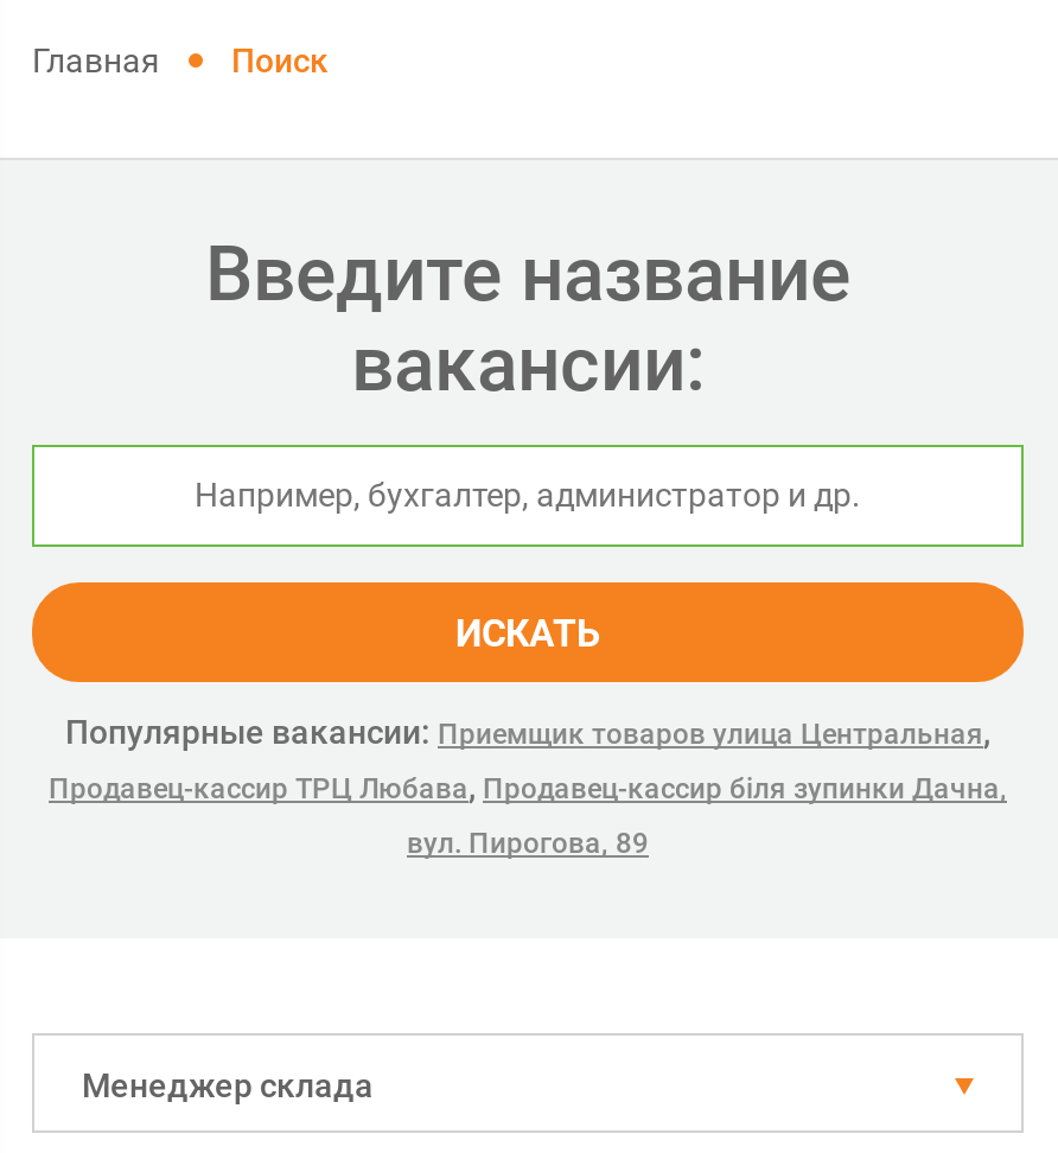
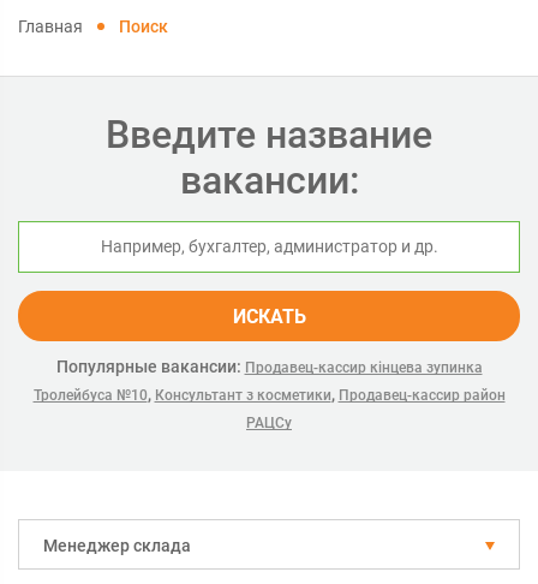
- Популярные вакансии: Приемщик товаров улица Центральная,
- Продавец-кассир ТРЦ Любава, Продавец-кассир біля зупинки Дачна,
+ Популярные вакансии: Продавец-кассир кінцева зупинка
+ Тролейбуса №10, Консультант з косметики, Продавец-кассир район

- вул. Пирогова, 89
+ РАЦCу
